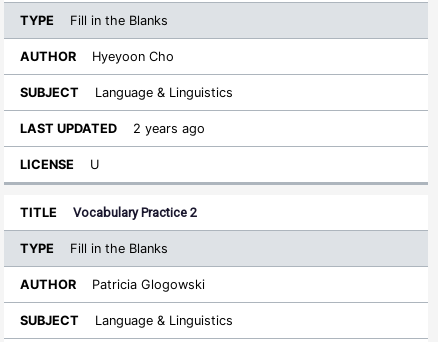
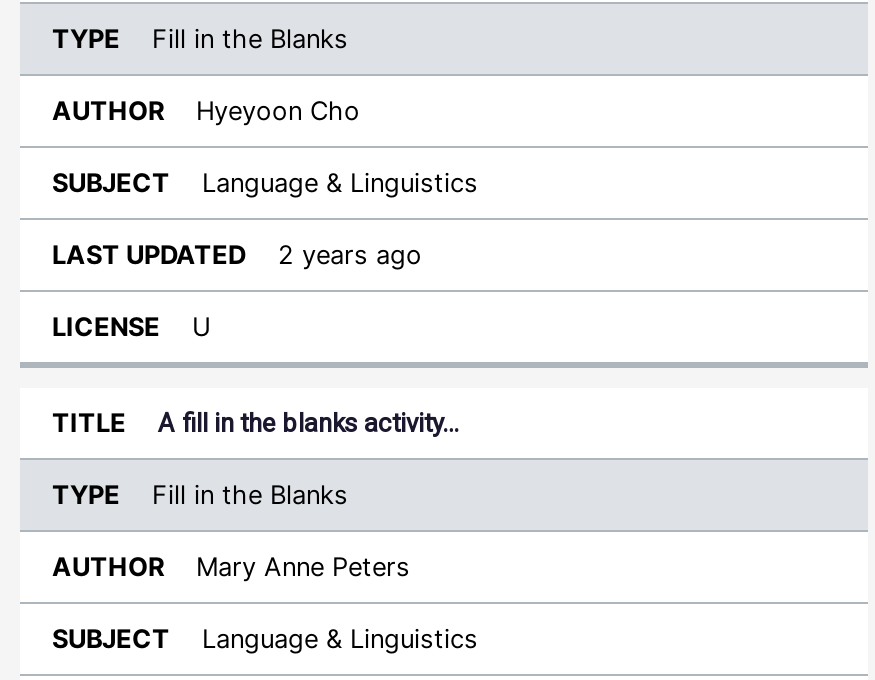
- Vocabulary Practice 2
+ A fill in the blanks activity…

- Patricia Glogowski
+ Mary Anne Peters
